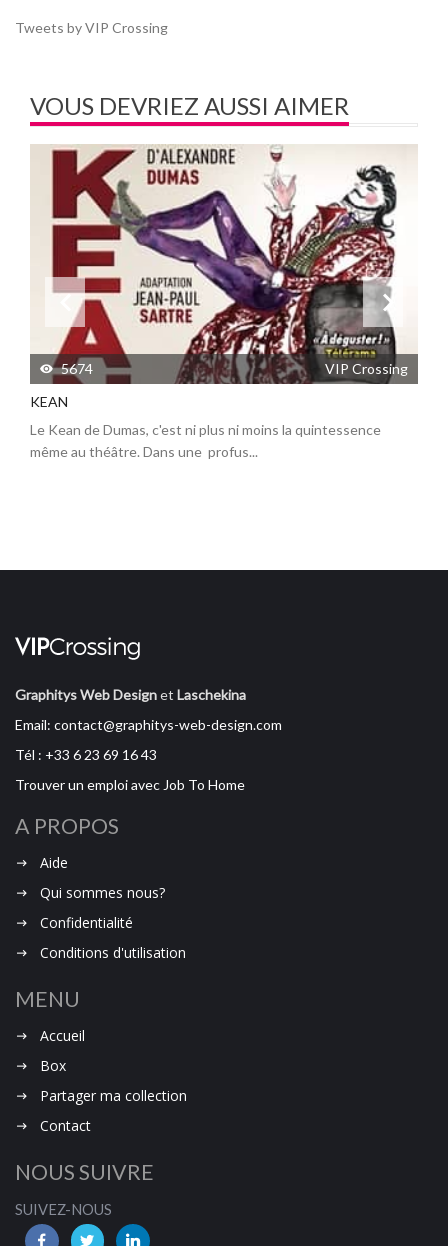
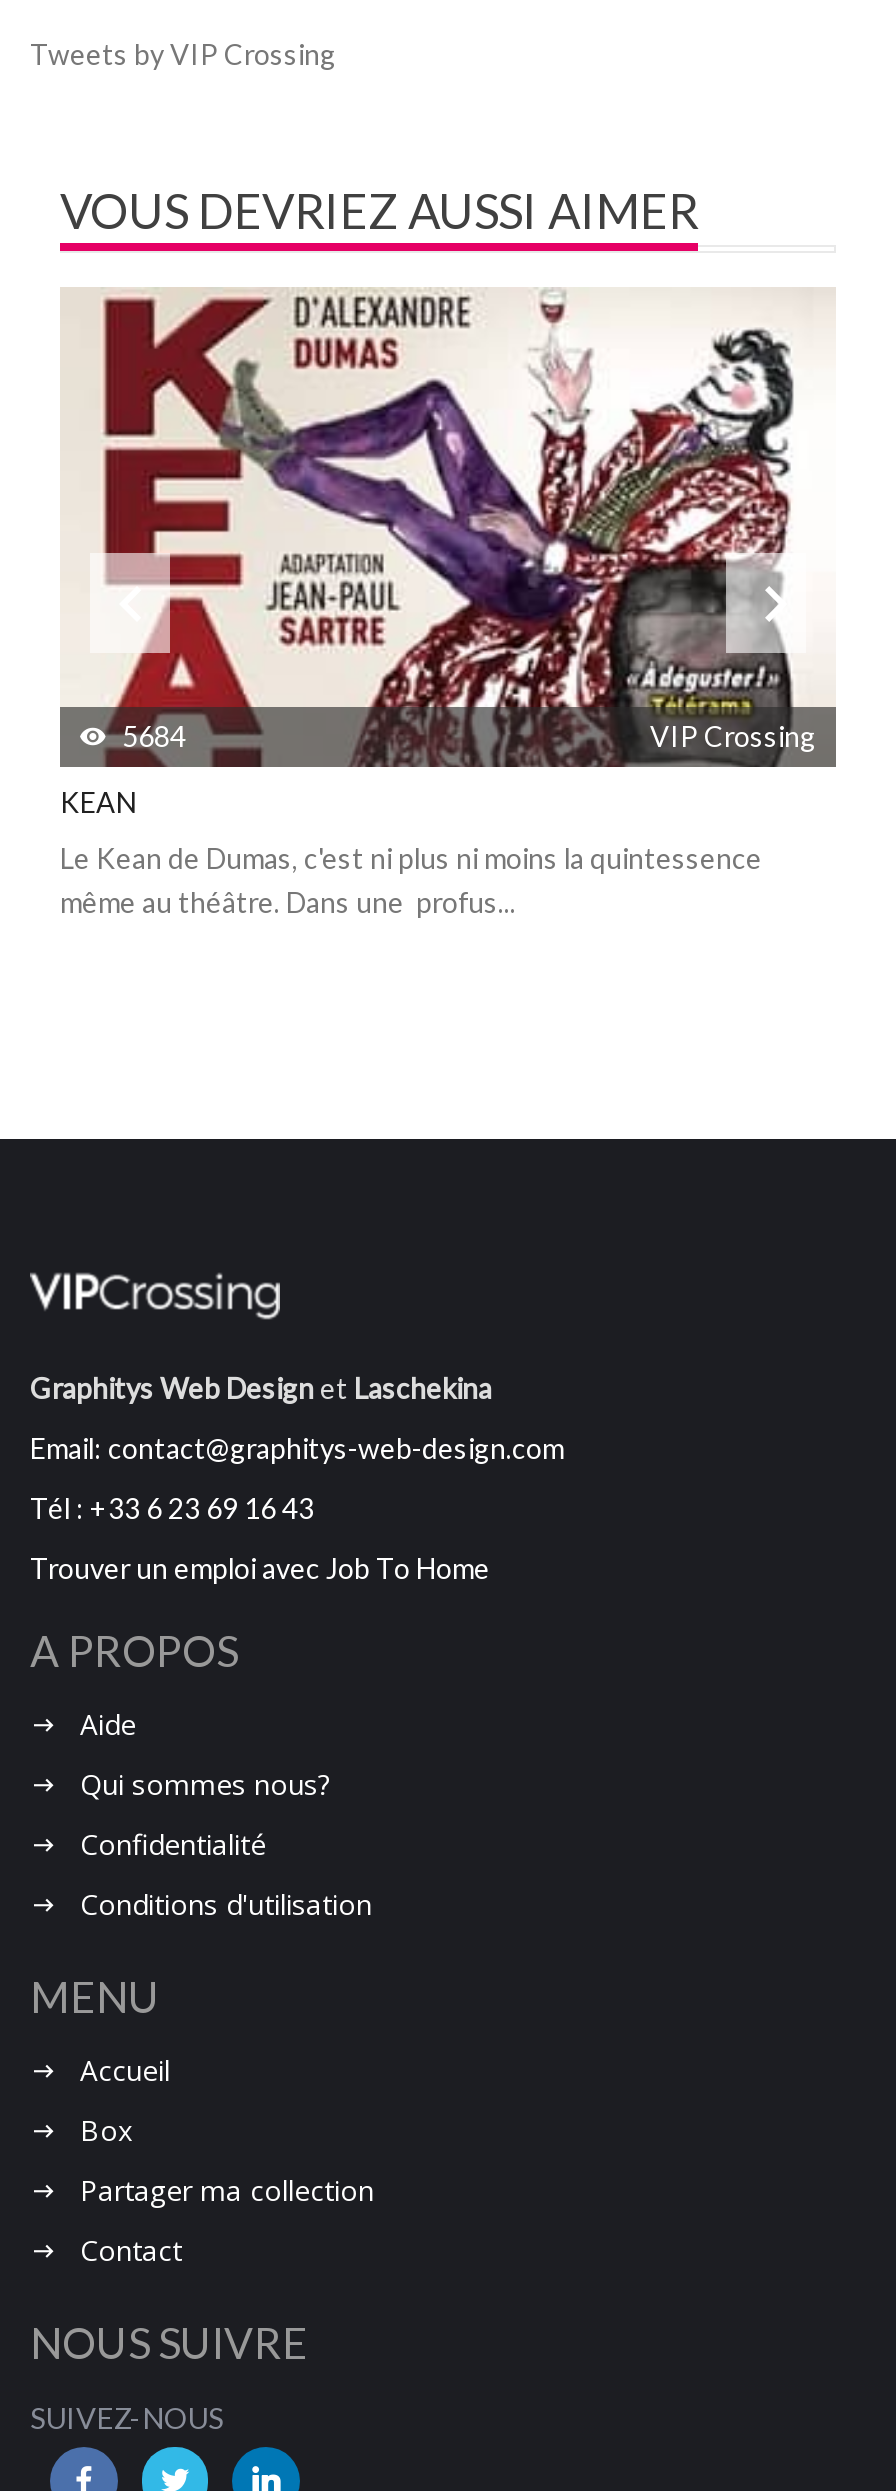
- 5674
+ 5684
